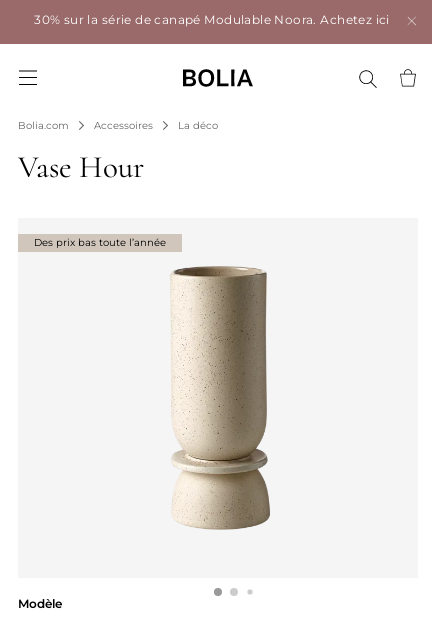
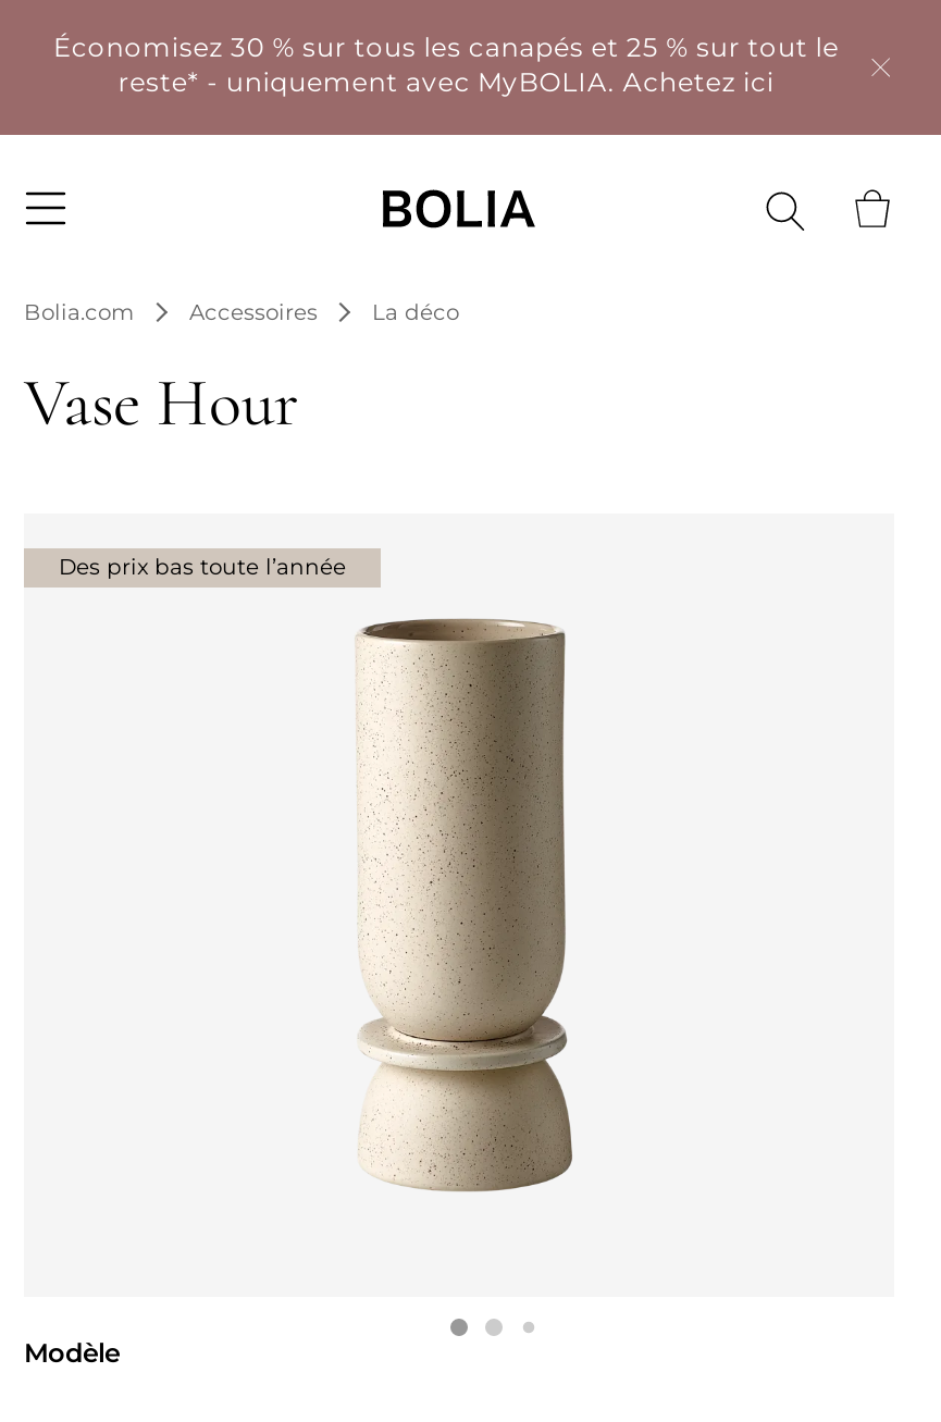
- 30% sur la série de canapé Modulable Noora. Achetez ici
+ Économisez 30 % sur tous les canapés et 25 % sur tout le
+ reste* - uniquement avec MyBOLIA. Achetez ici
